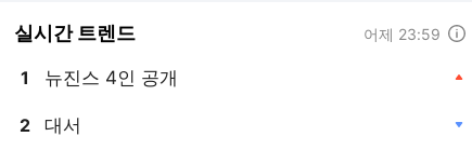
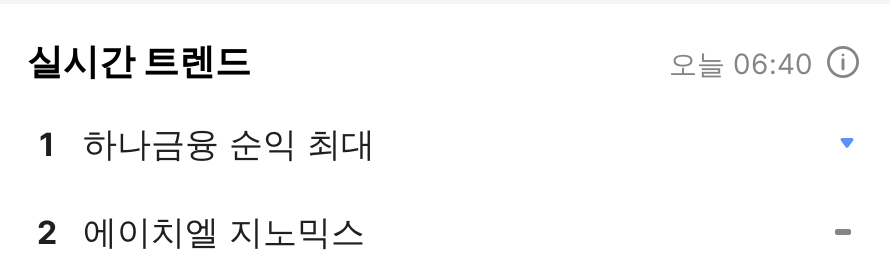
- 어제 23:59
+ 오늘 06:40

- 뉴진스 4인 공개
+ 하나금융 순익 최대

- 대서
+ 에이치엘 지노믹스
